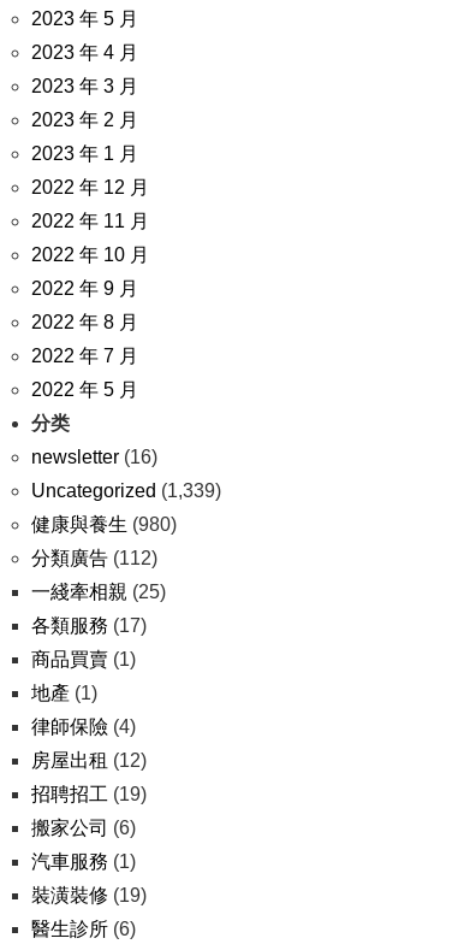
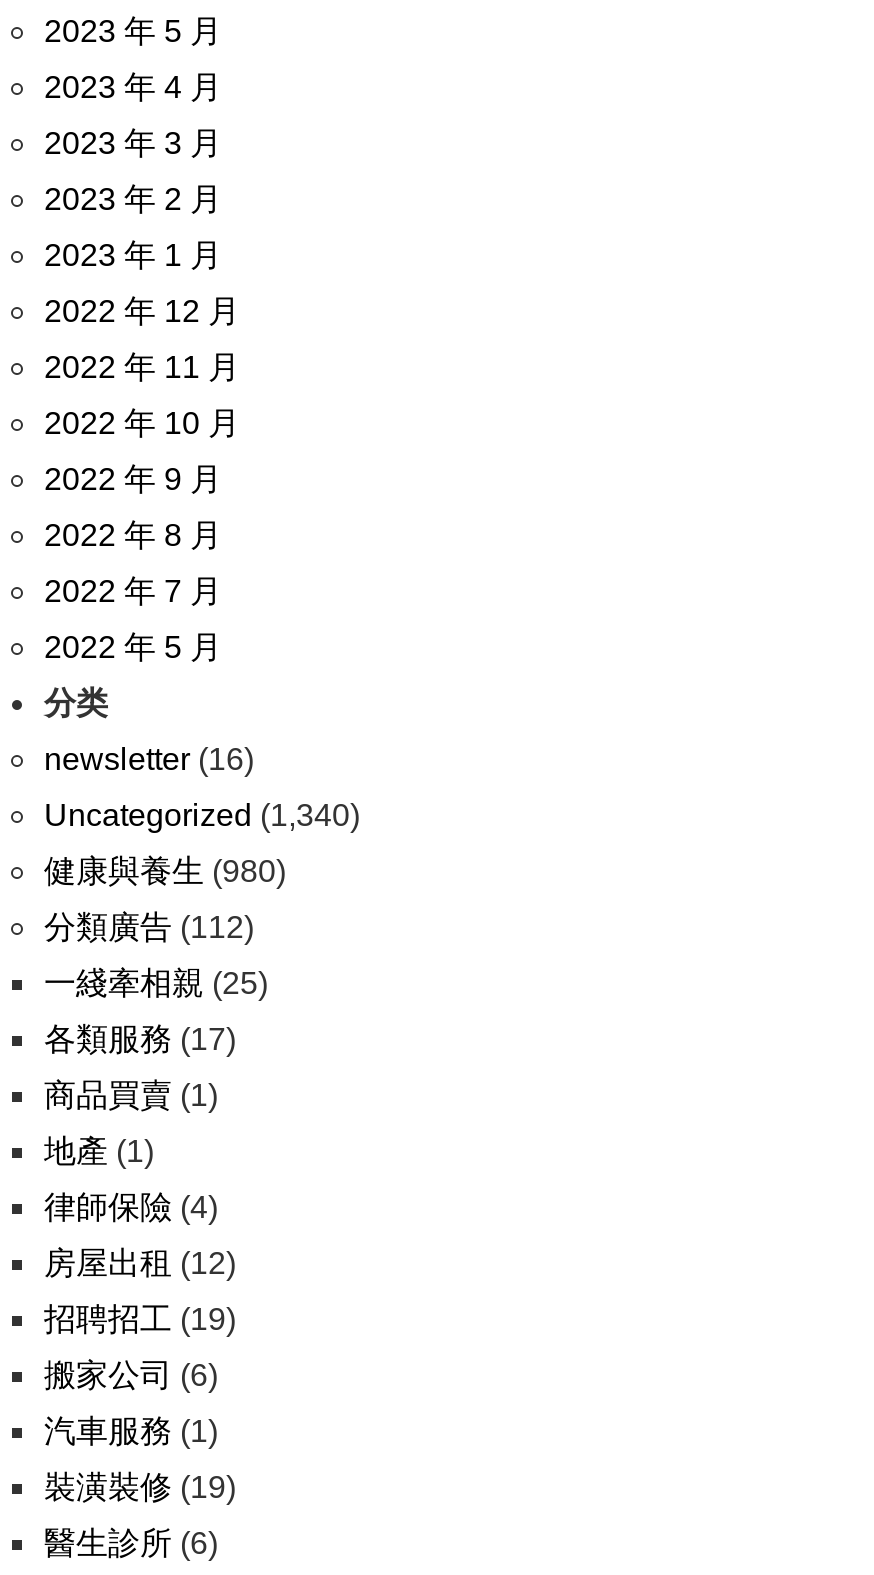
- Uncategorized (1,339)
+ Uncategorized (1,340)
